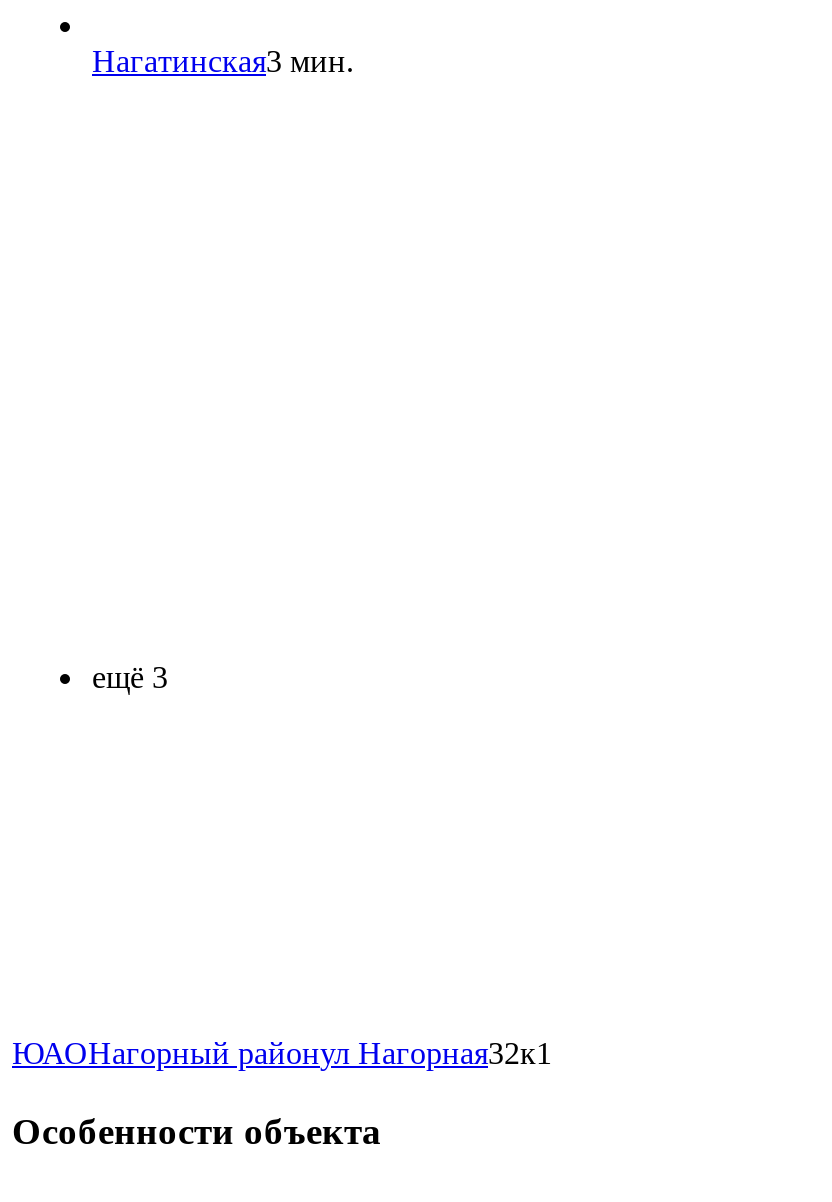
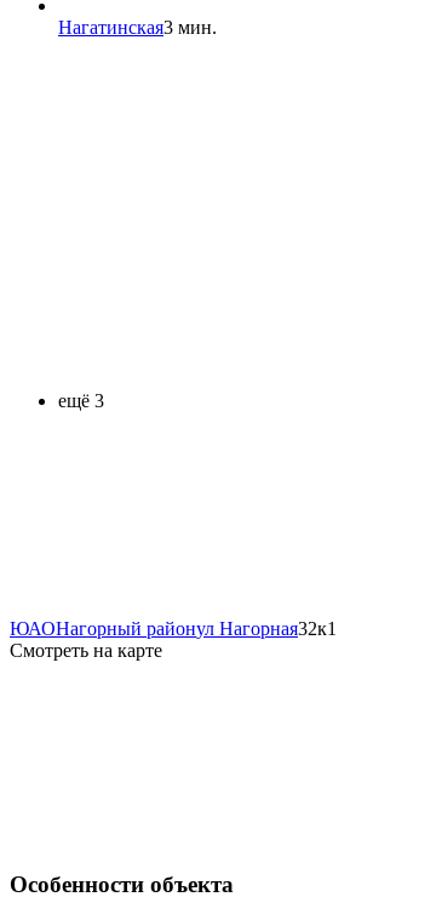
+ Смотреть на карте
